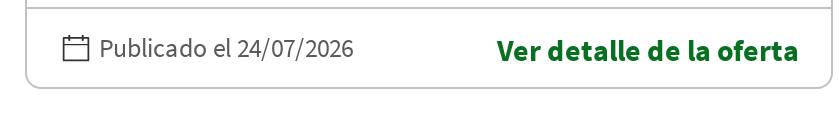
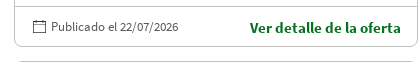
- Publicado el 24/07/2026
+ Publicado el 22/07/2026
